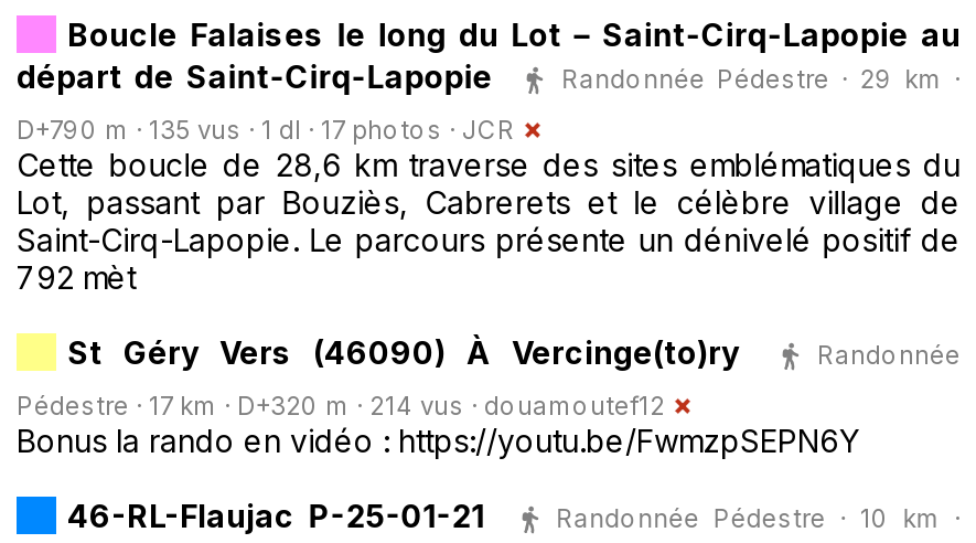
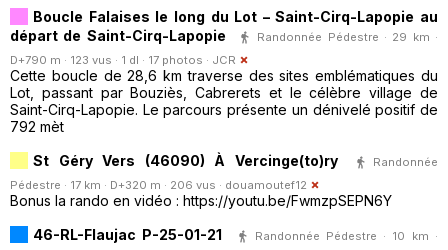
- D+790 m · 135 vus · 1 dl · 17 photos · JCR
+ D+790 m · 123 vus · 1 dl · 17 photos · JCR

- Pédestre · 17 km · D+320 m · 214 vus · douamoutef12
+ Pédestre · 17 km · D+320 m · 206 vus · douamoutef12
